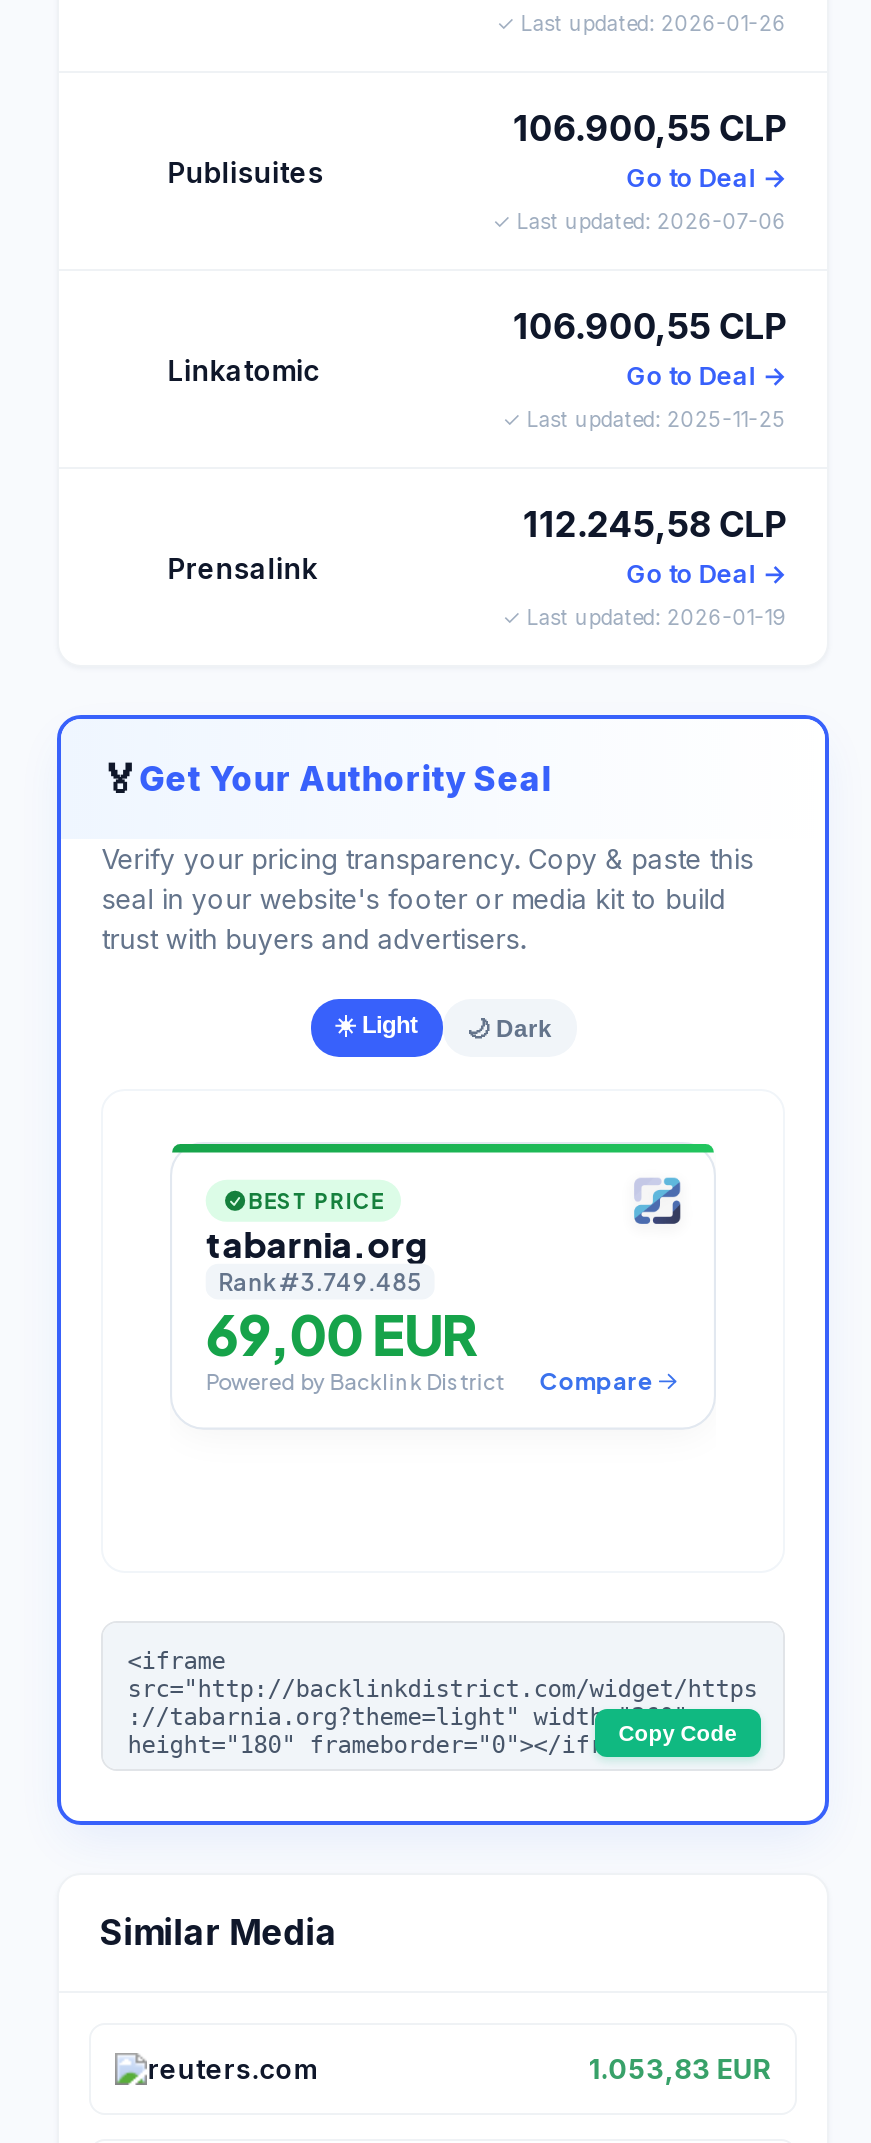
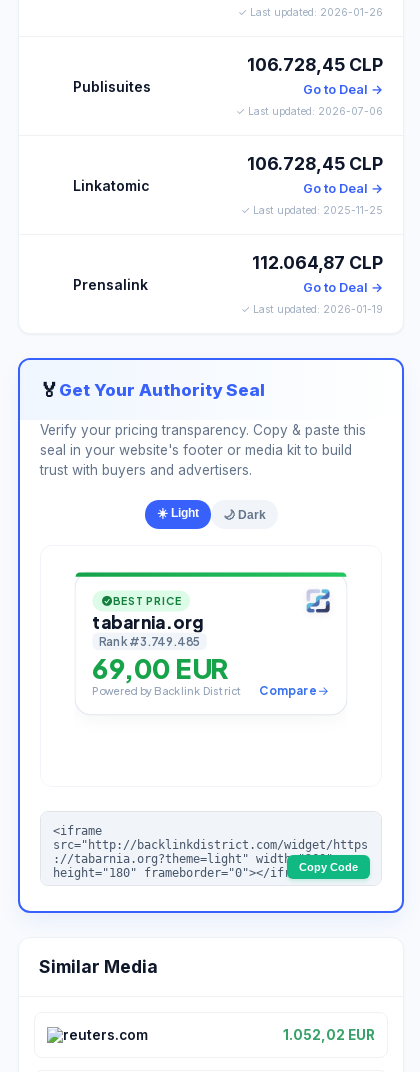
- 106.900,55 CLP
+ 106.728,45 CLP

- 106.900,55 CLP
+ 106.728,45 CLP

- 112.245,58 CLP
+ 112.064,87 CLP

- 1.053,83 EUR
+ 1.052,02 EUR
